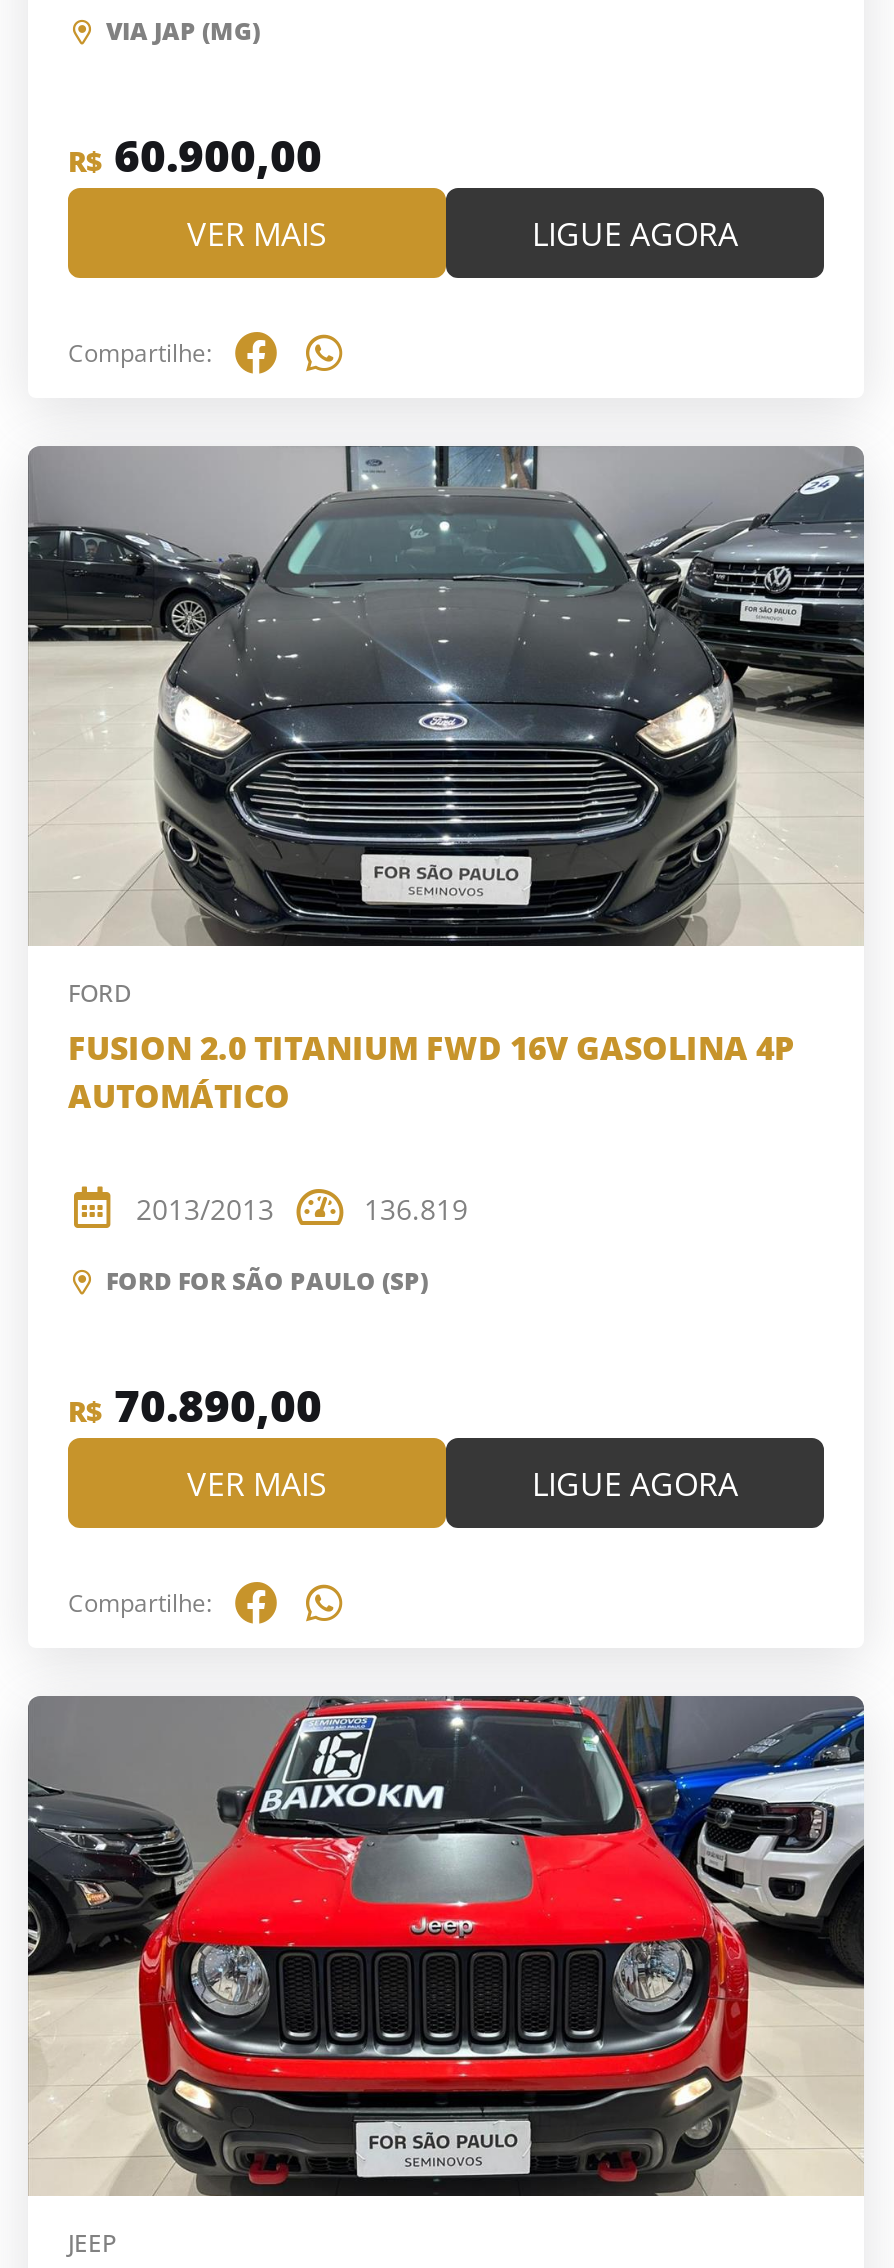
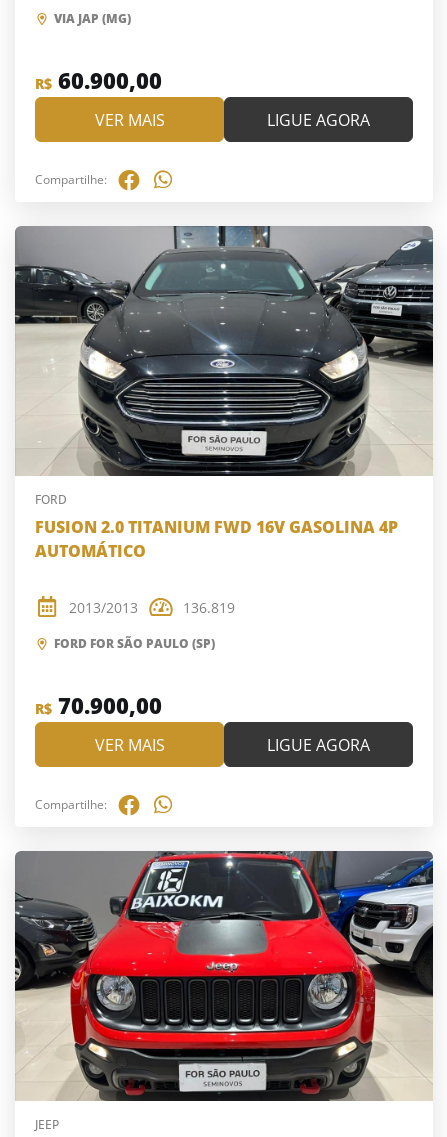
- R$70.890,00
+ R$70.900,00
